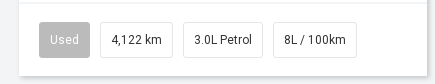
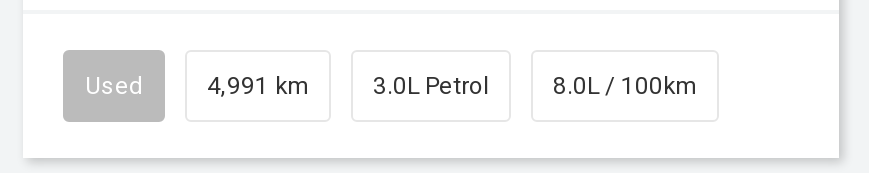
- 4,122 km
+ 4,991 km

- 8L / 100km
+ 8.0L / 100km
